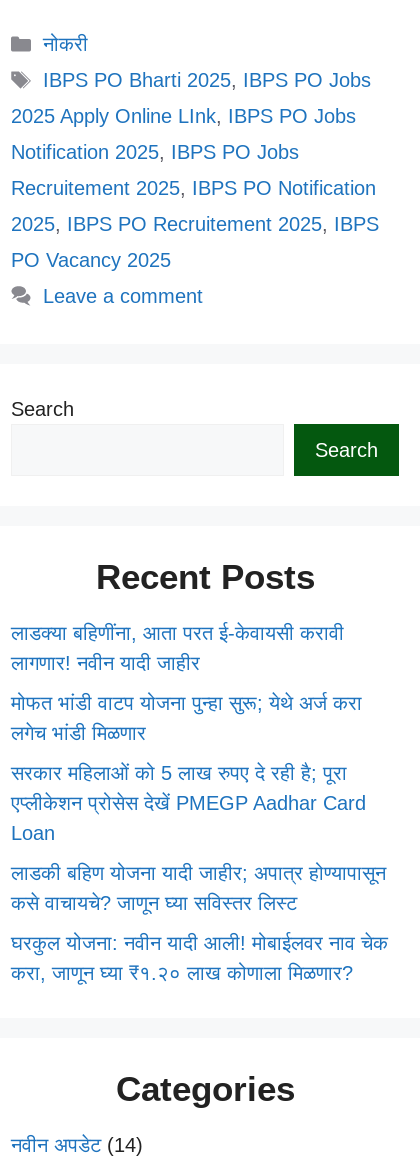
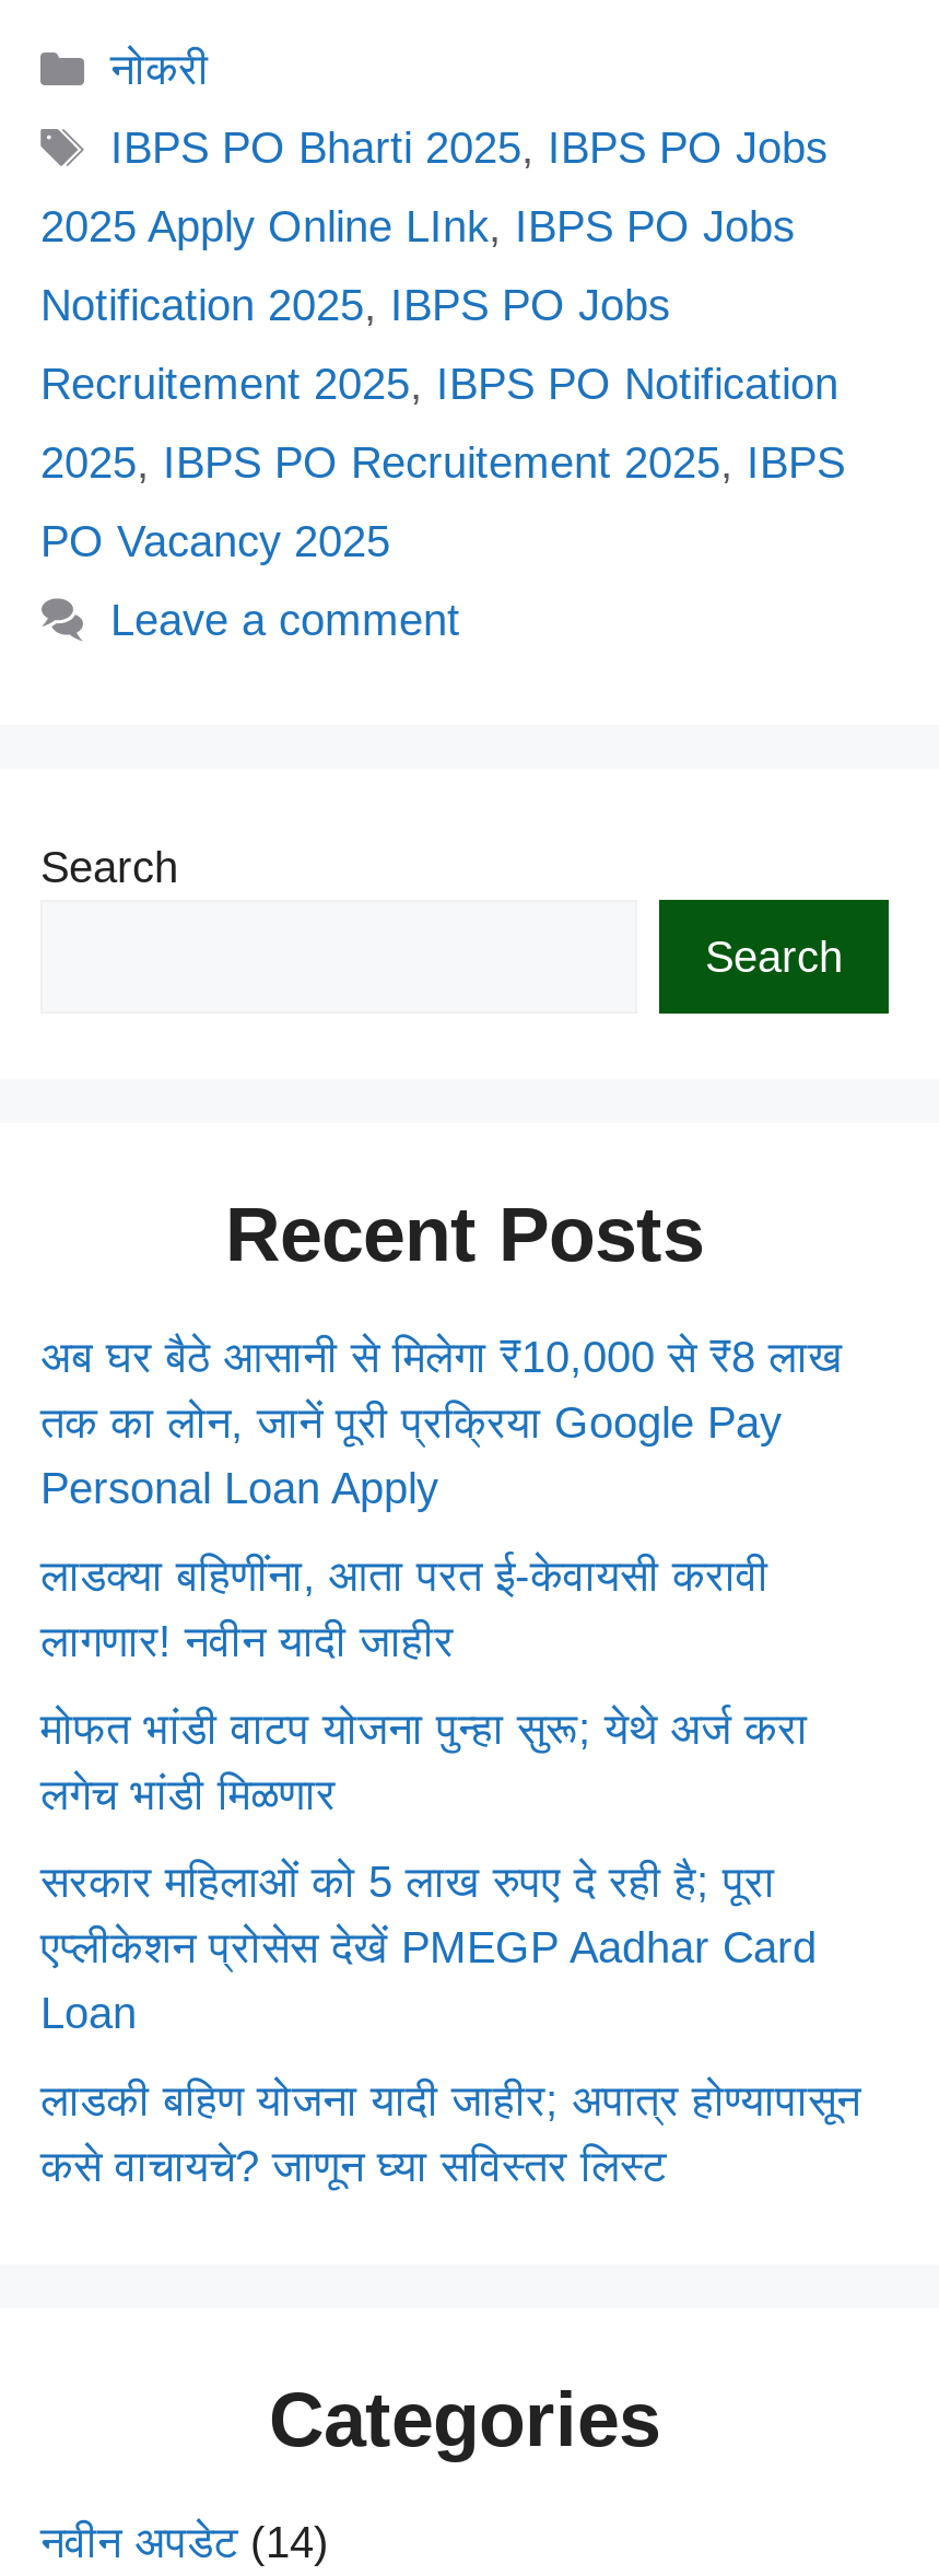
+ अब घर बैठे आसानी से मिलेगा ₹10,000 से ₹8 लाख
+ तक का लोन, जानें पूरी प्रक्रिया Google Pay
+ Personal Loan Apply

moved down: लाडक्या बहिणींना, आता परत ई-केवायसी करावी | लागणार! नवीन यादी जाहीर | मोफत भांडी वाटप योजना पुन्हा सुरू; येथे अर्ज करा | ... | लाडकी बहिण योजना यादी जाहीर; अपात्र होण्यापासून | कसे वाचायचे? जाणून घ्या सविस्तर लिस्ट

- घरकुल योजना: नवीन यादी आली! मोबाईलवर नाव चेक
- करा, जाणून घ्या ₹१.२० लाख कोणाला मिळणार?
